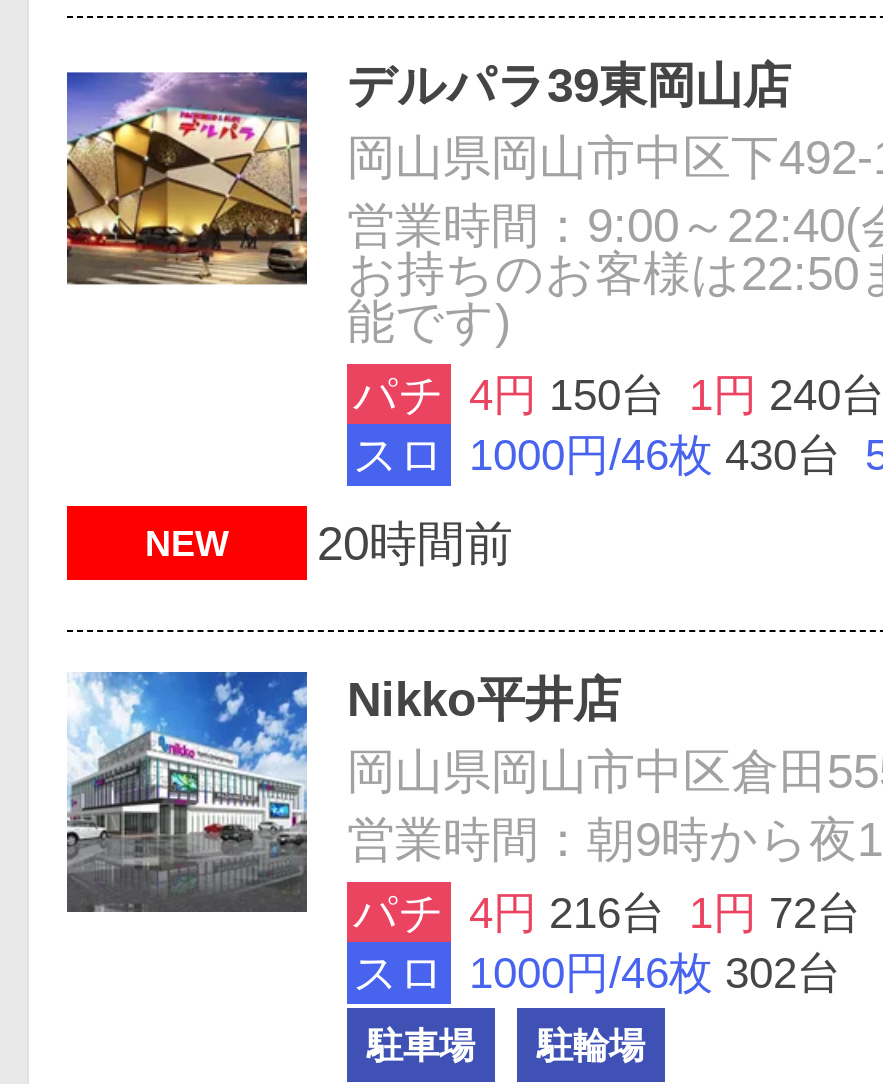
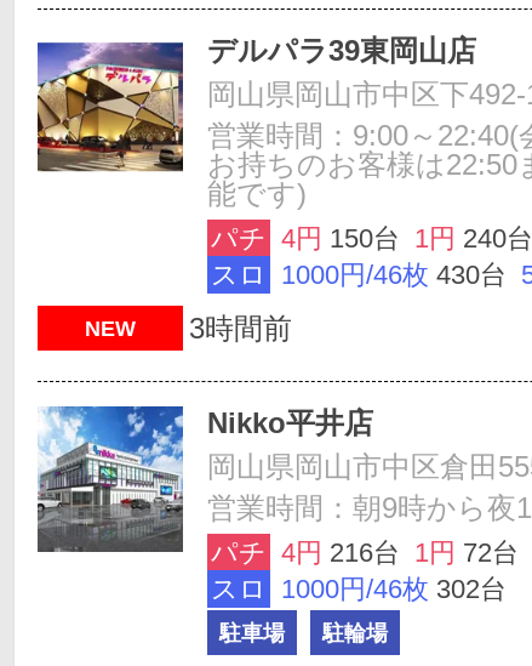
- 20時間前
+ 3時間前
